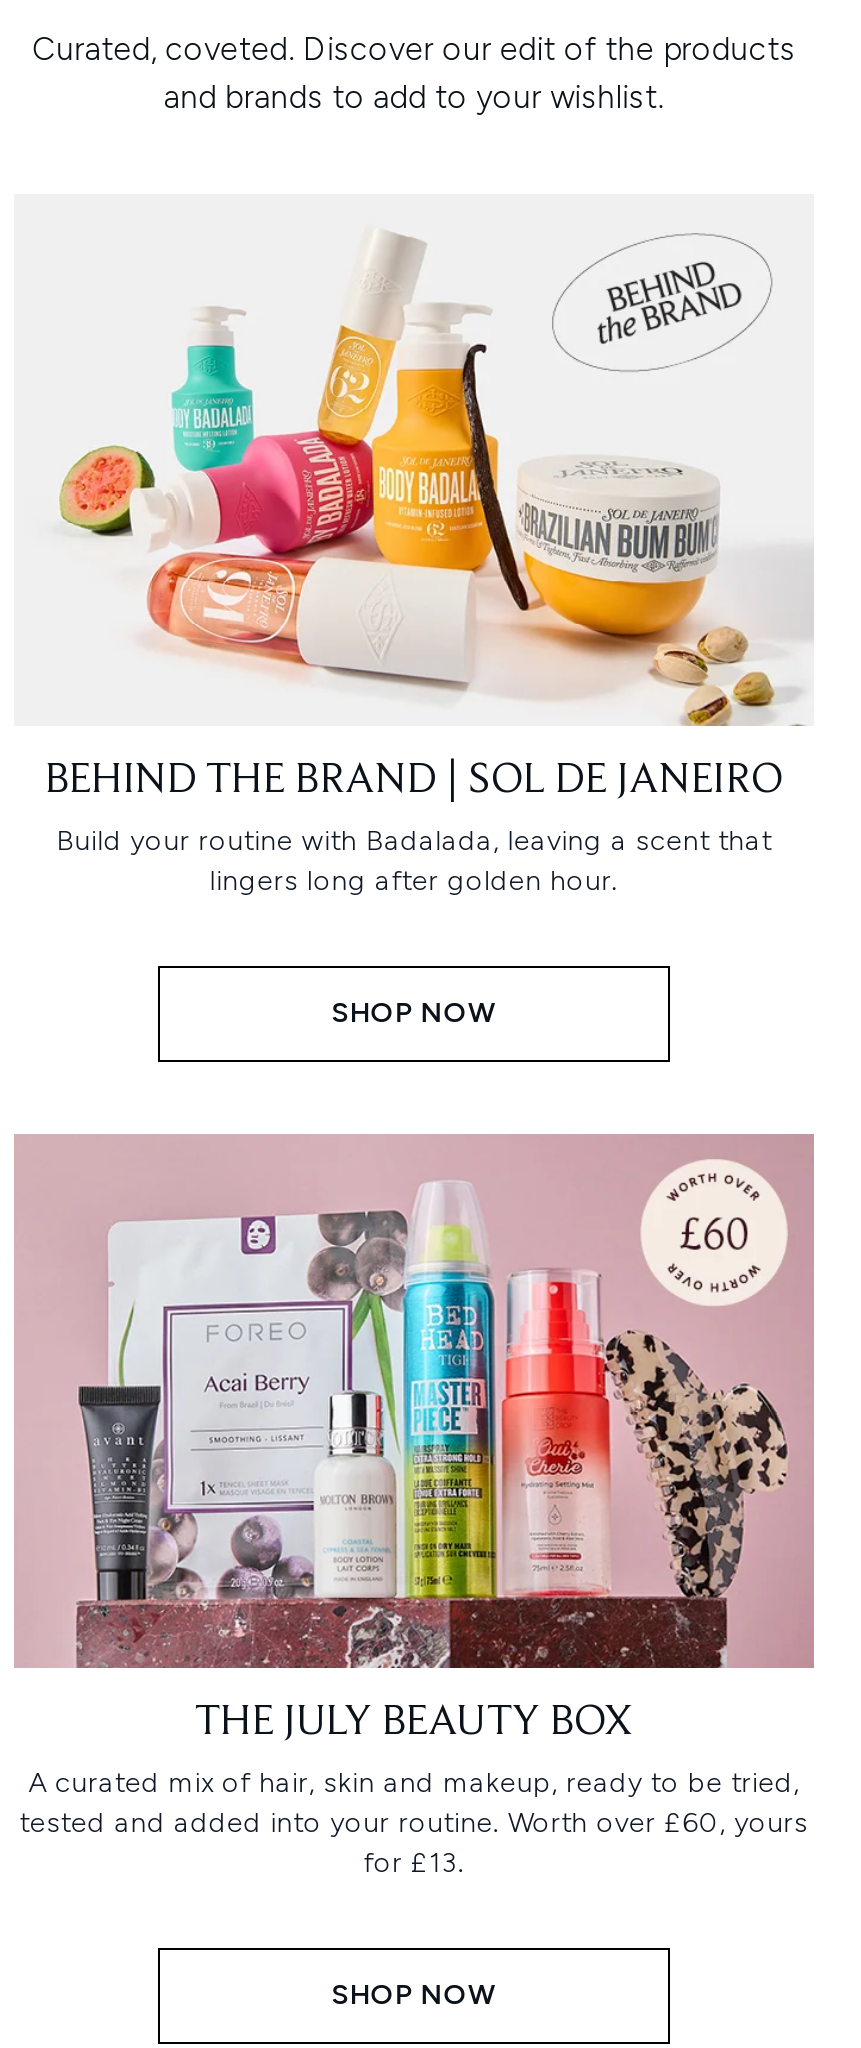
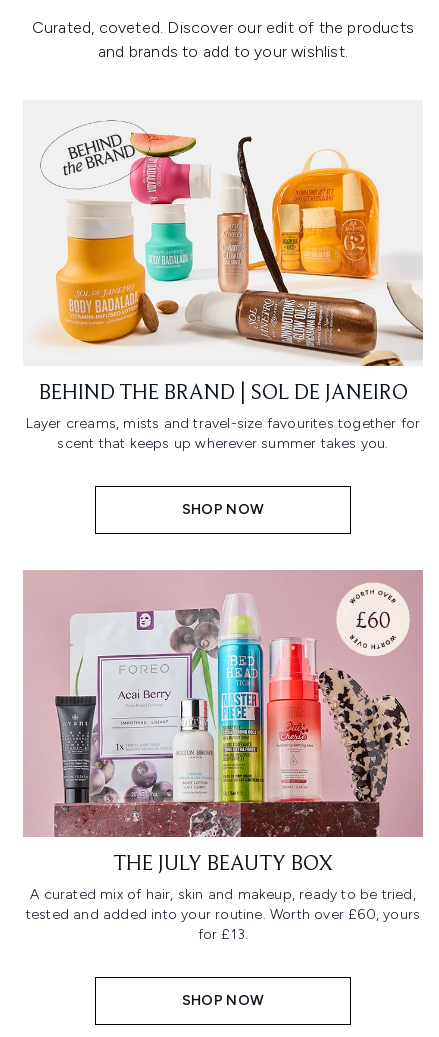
- [image]
+ [image]

- Build your routine with Badalada, leaving a scent that
- lingers long after golden hour.
+ Layer creams, mists and travel-size favourites together for
+ scent that keeps up wherever summer takes you.
